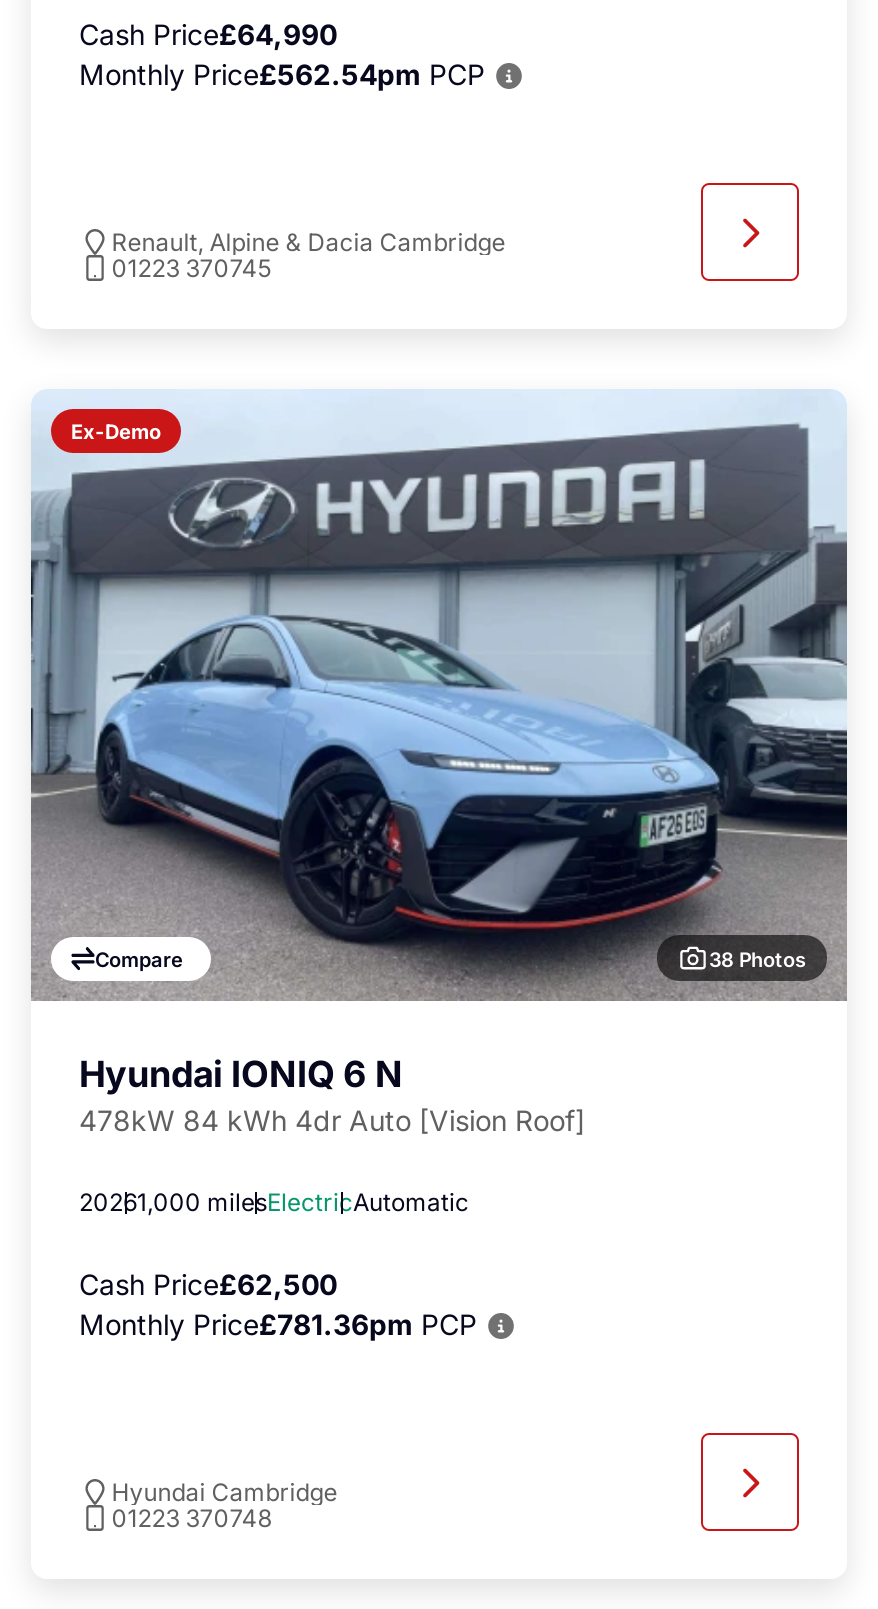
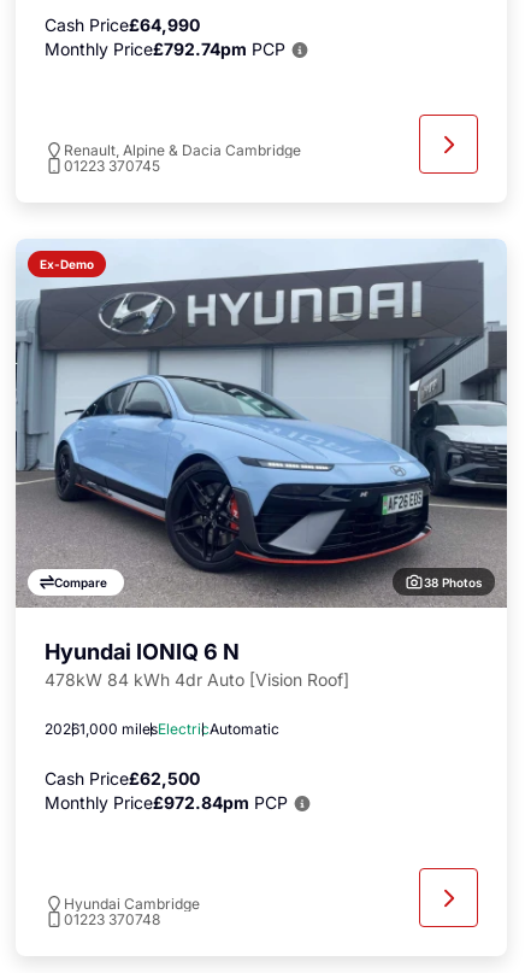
- Monthly Price£562.54pm PCP
+ Monthly Price£792.74pm PCP

- Monthly Price£781.36pm PCP
+ Monthly Price£972.84pm PCP
